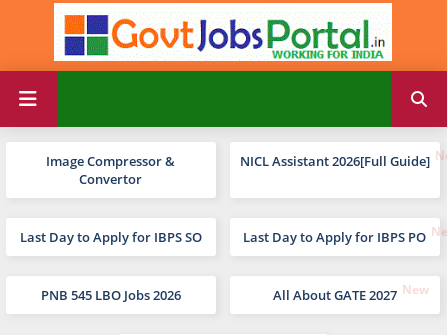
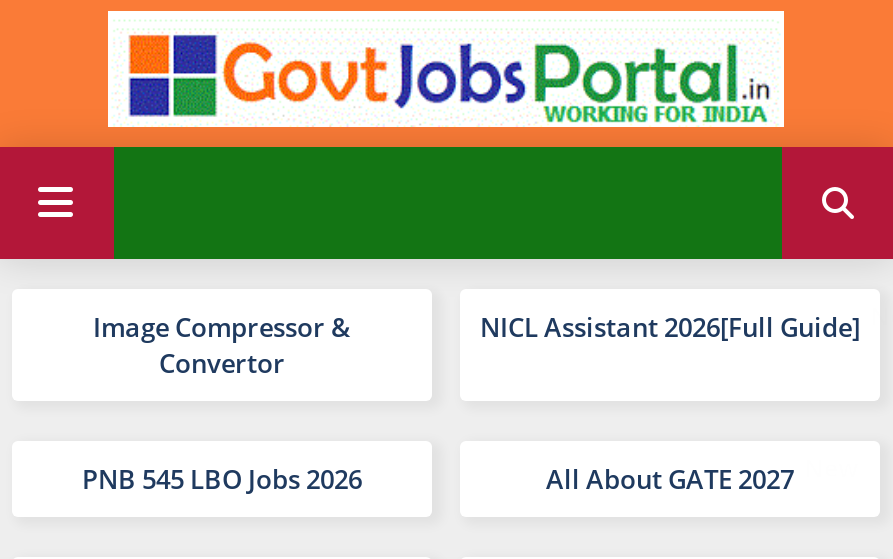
- Last Day to Apply for IBPS SO
- Last Day to Apply for IBPS PO
